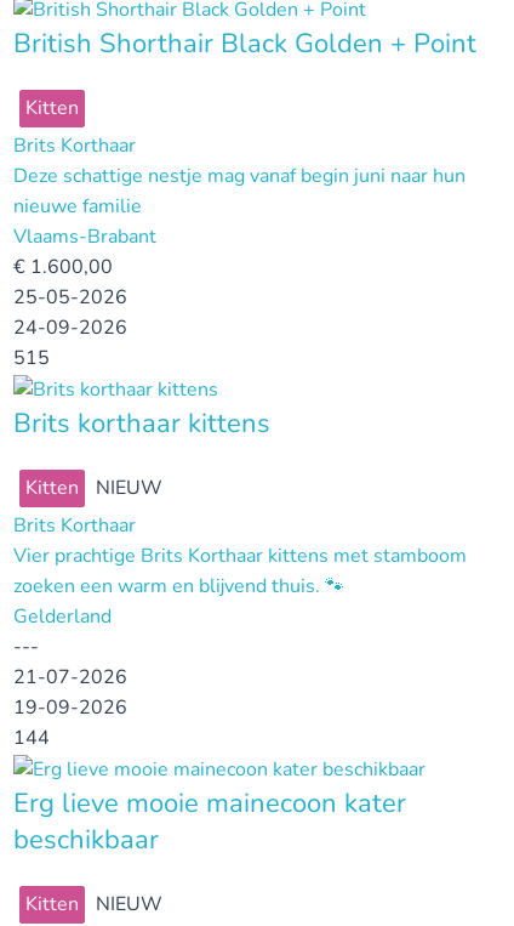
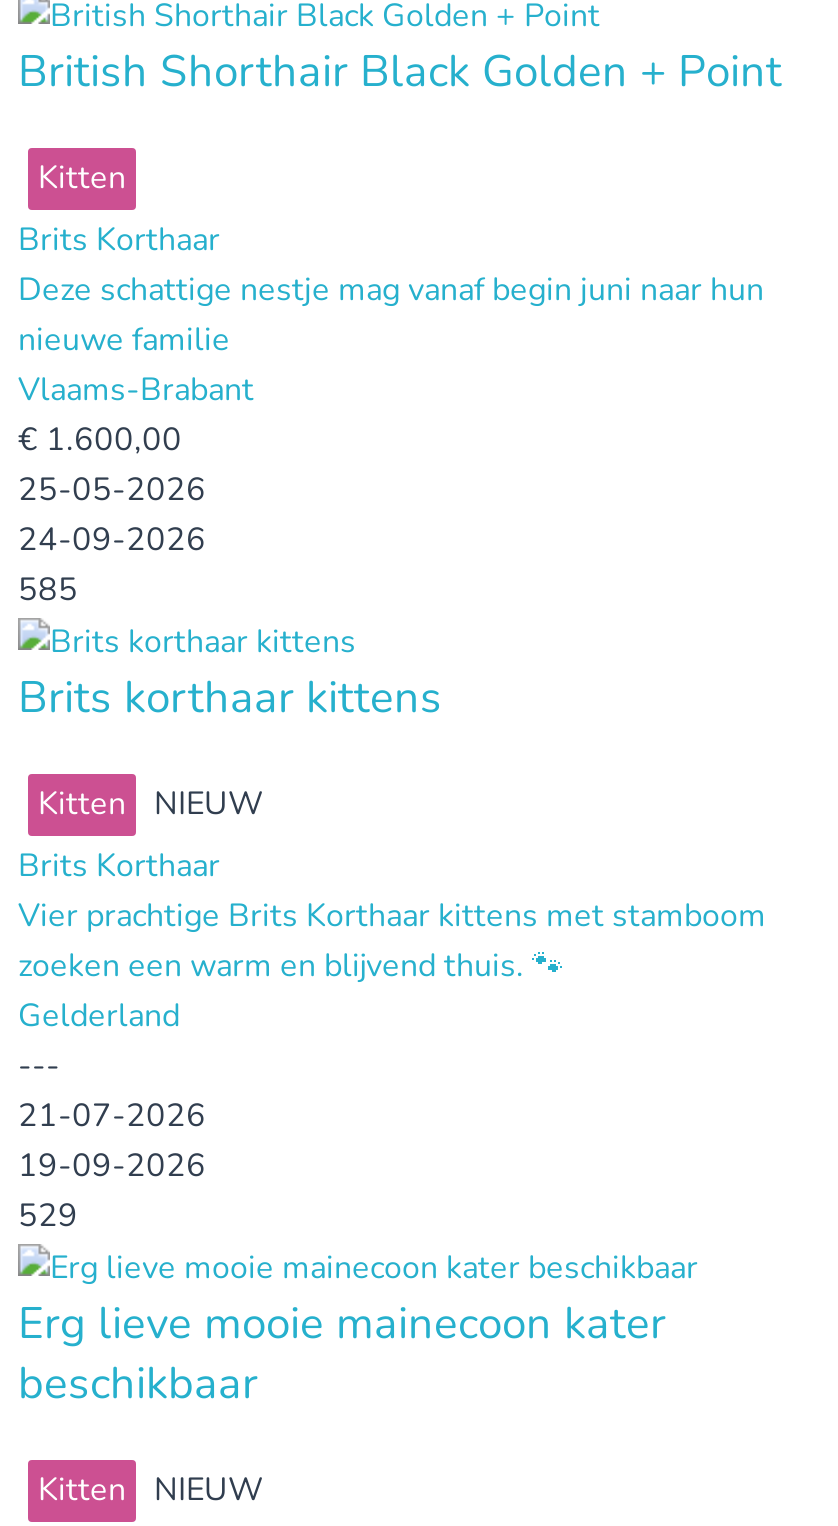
- 515
+ 585

- 144
+ 529
